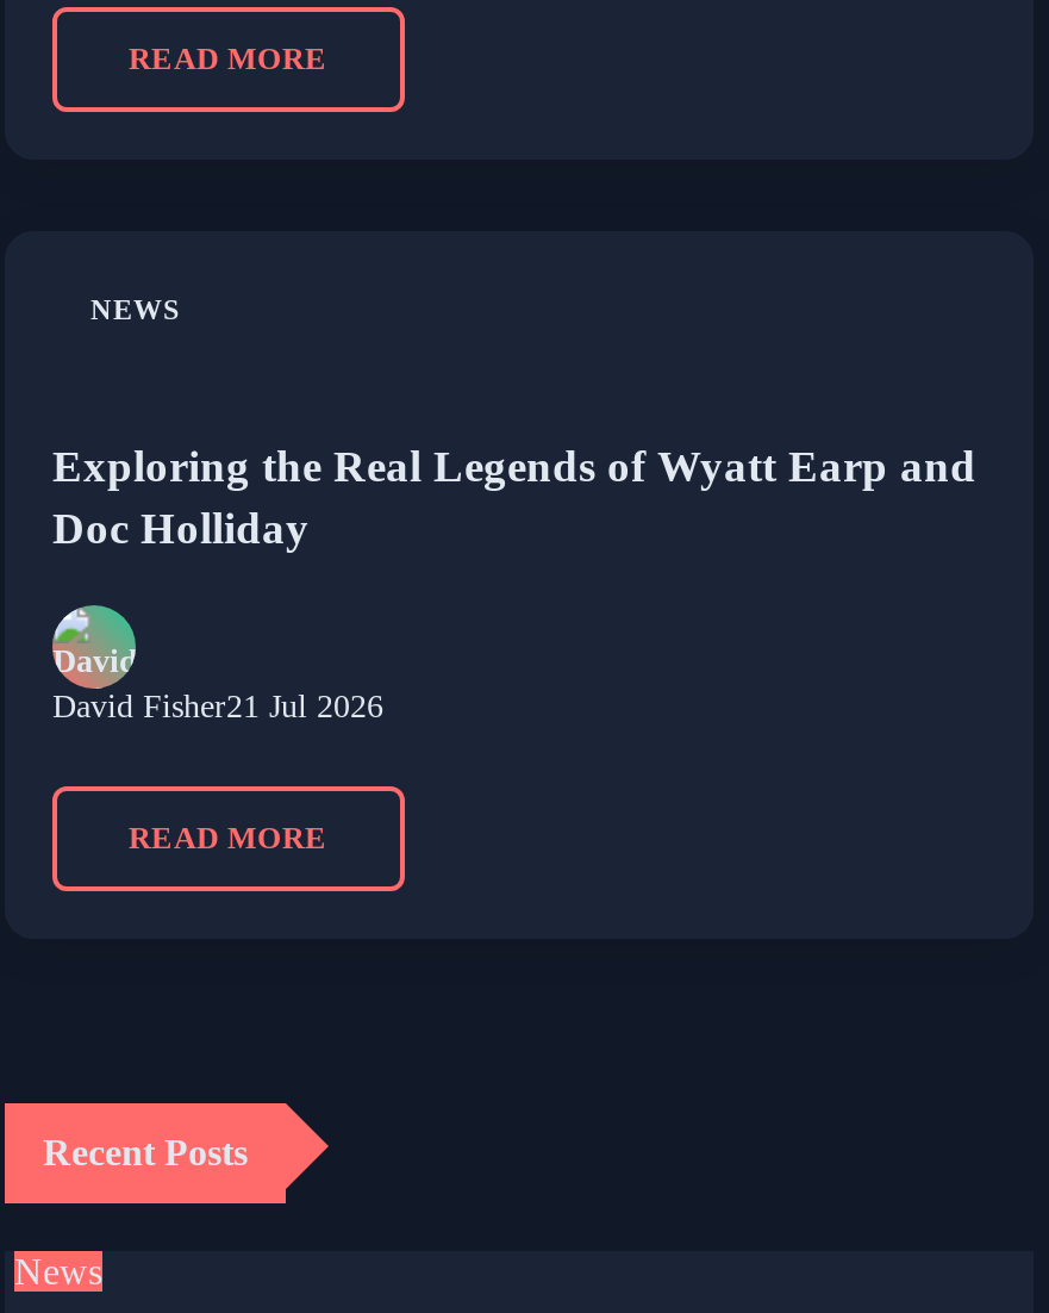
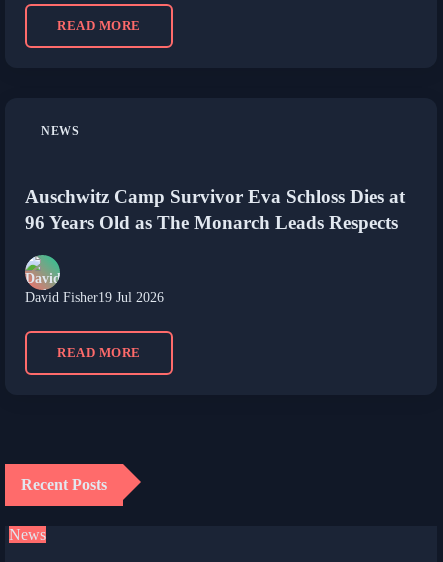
- Exploring the Real Legends of Wyatt Earp and
- Doc Holliday
+ Auschwitz Camp Survivor Eva Schloss Dies at
+ 96 Years Old as The Monarch Leads Respects

- David Fisher21 Jul 2026
+ David Fisher19 Jul 2026
